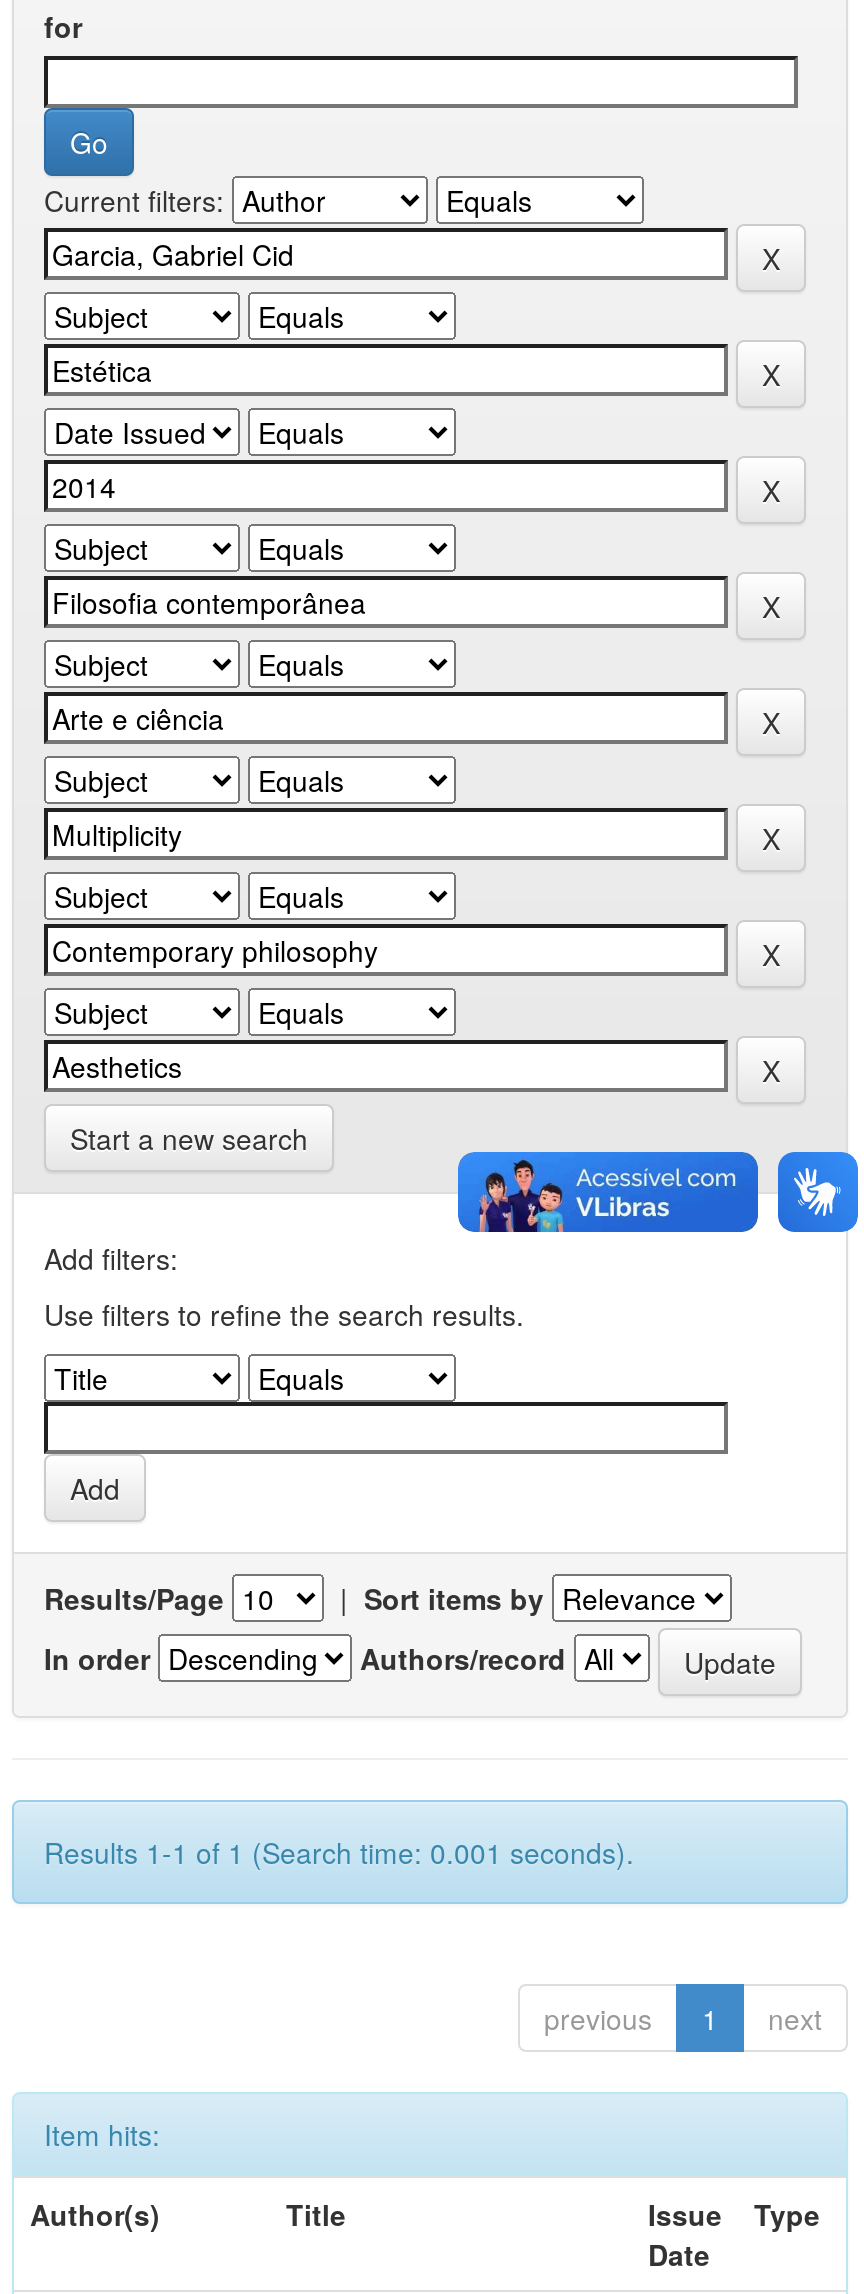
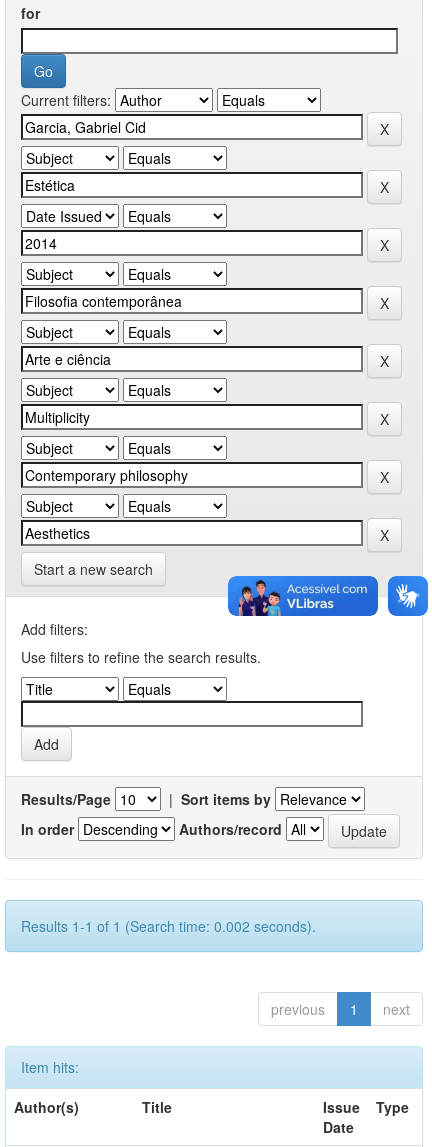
- Results 1-1 of 1 (Search time: 0.001 seconds).
+ Results 1-1 of 1 (Search time: 0.002 seconds).
